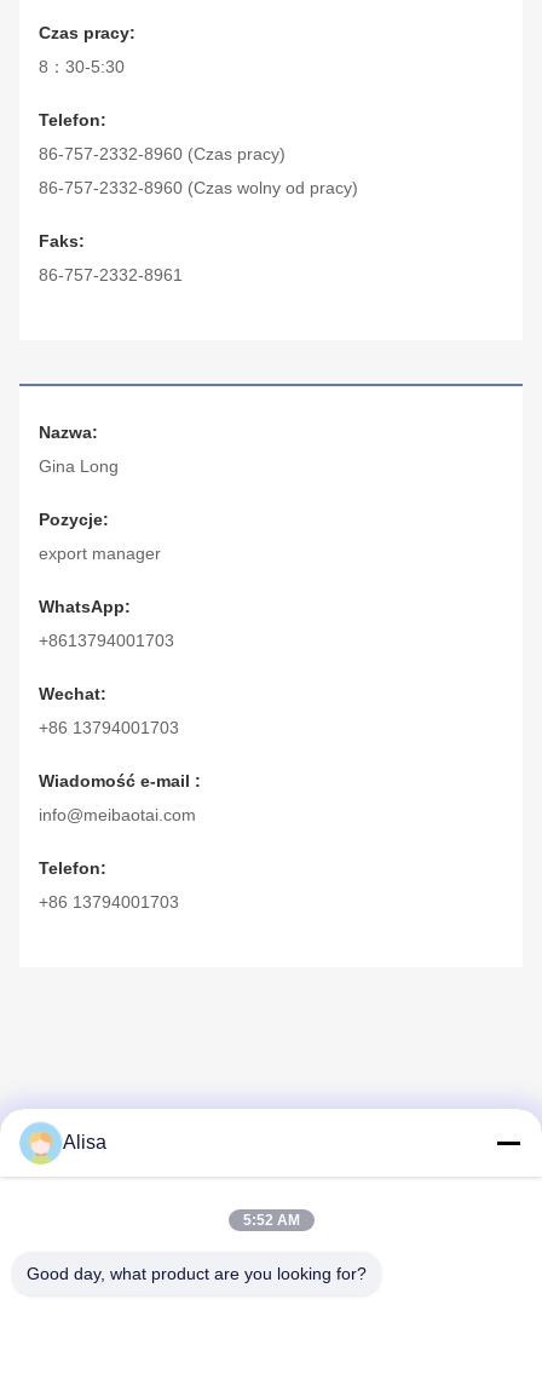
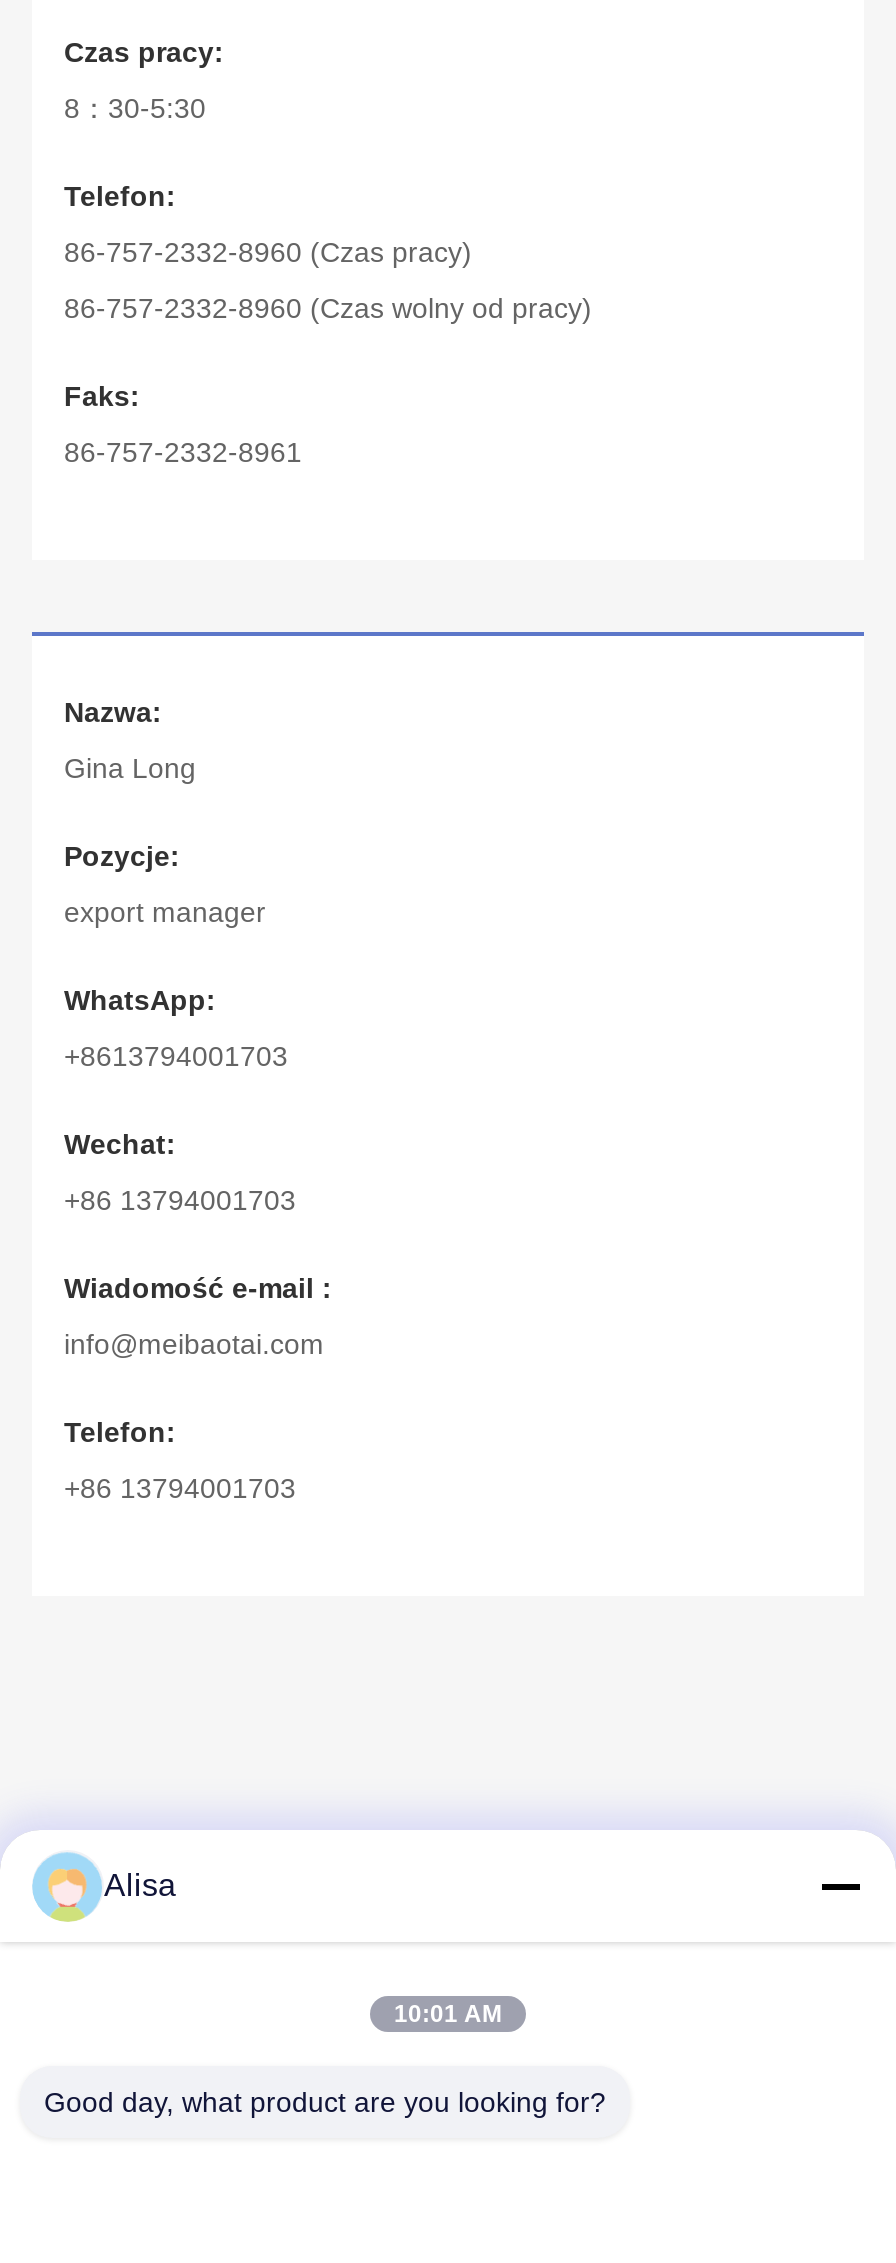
- 5:52 AM
+ 10:01 AM
